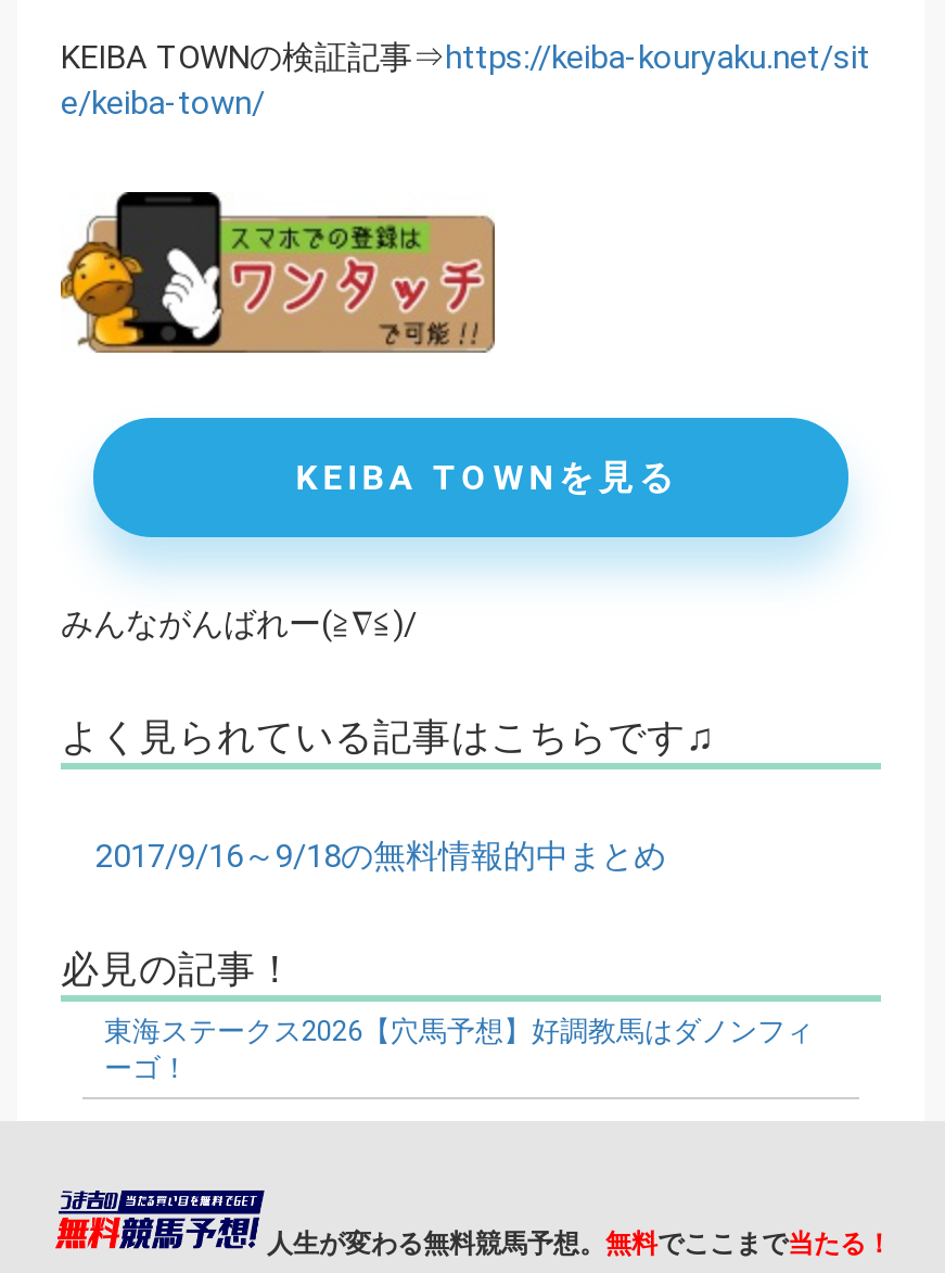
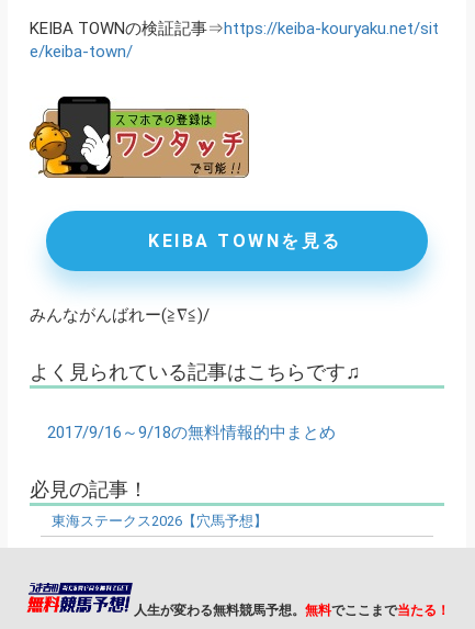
- 東海ステークス2026【穴馬予想】好調教馬はダノンフィ
- ーゴ！
+ 東海ステークス2026【穴馬予想】
